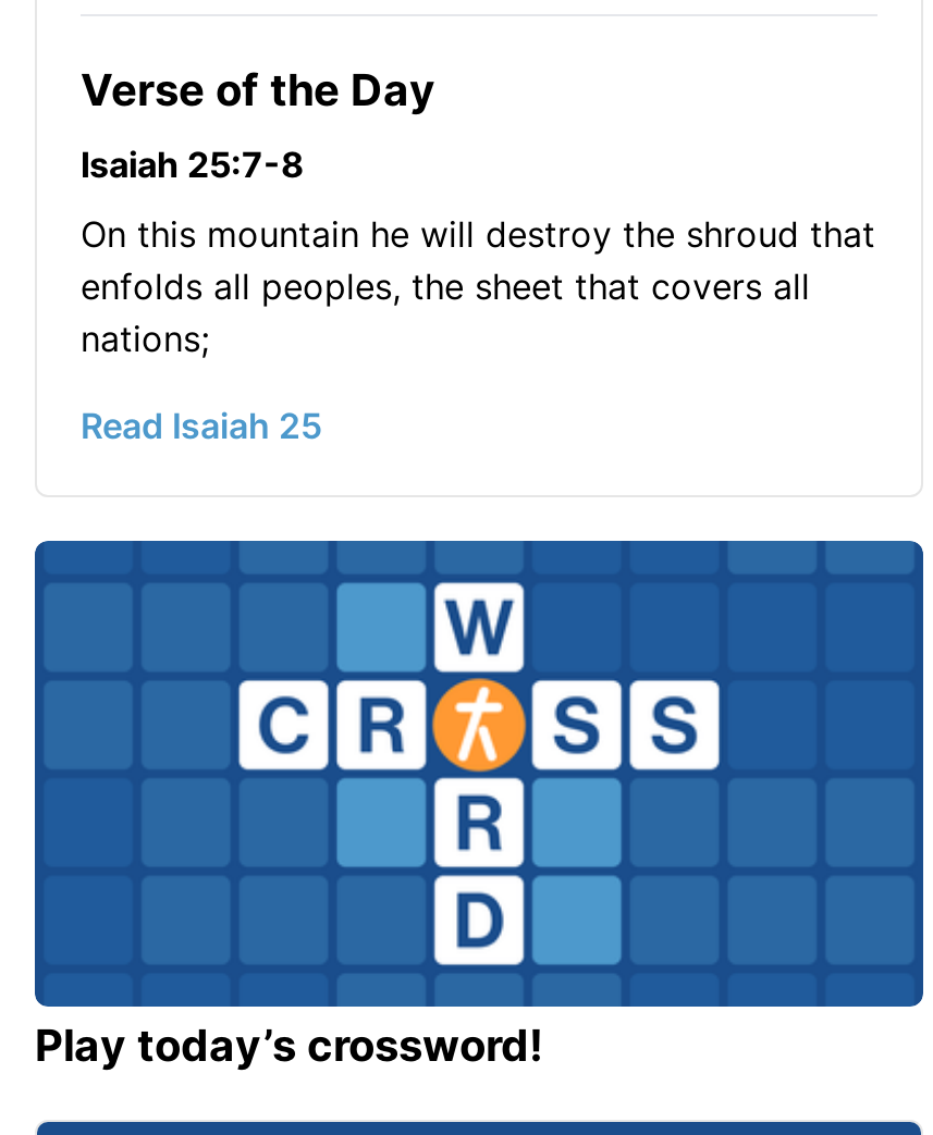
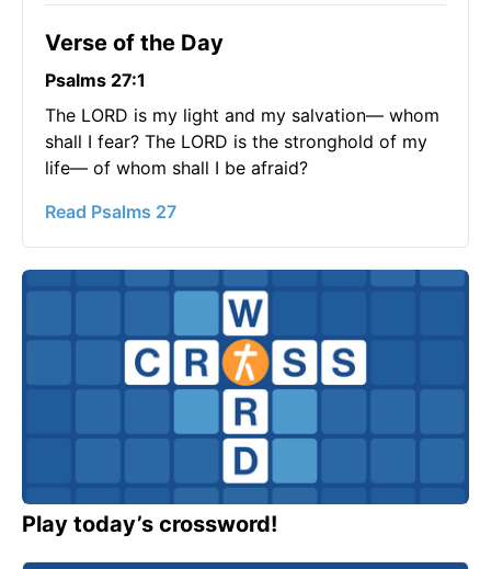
- Isaiah 25:7-8
+ Psalms 27:1

- On this mountain he will destroy the shroud that
- enfolds all peoples, the sheet that covers all
- nations;
+ The LORD is my light and my salvation— whom
+ shall I fear? The LORD is the stronghold of my
+ life— of whom shall I be afraid?

- Read Isaiah 25
+ Read Psalms 27
